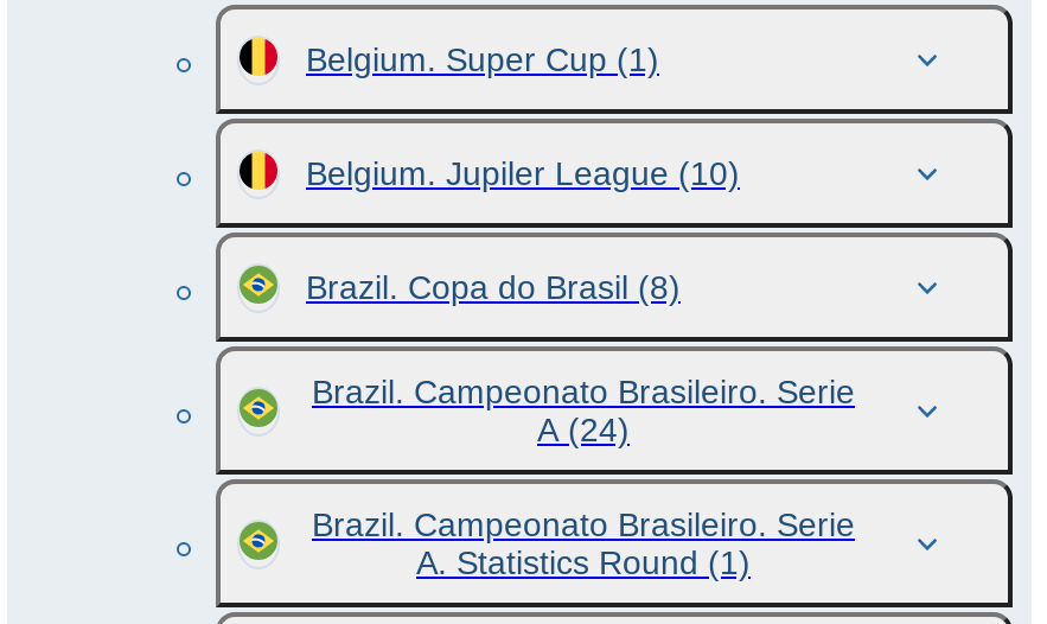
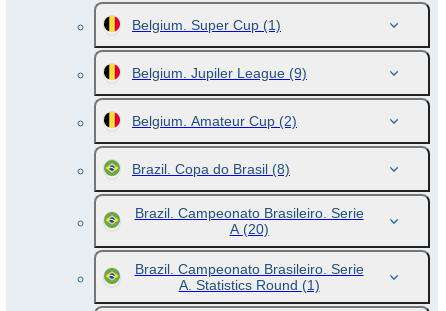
- Belgium. Jupiler League (10)
+ Belgium. Jupiler League (9)
+ Belgium. Amateur Cup (2)

- A (24)
+ A (20)
